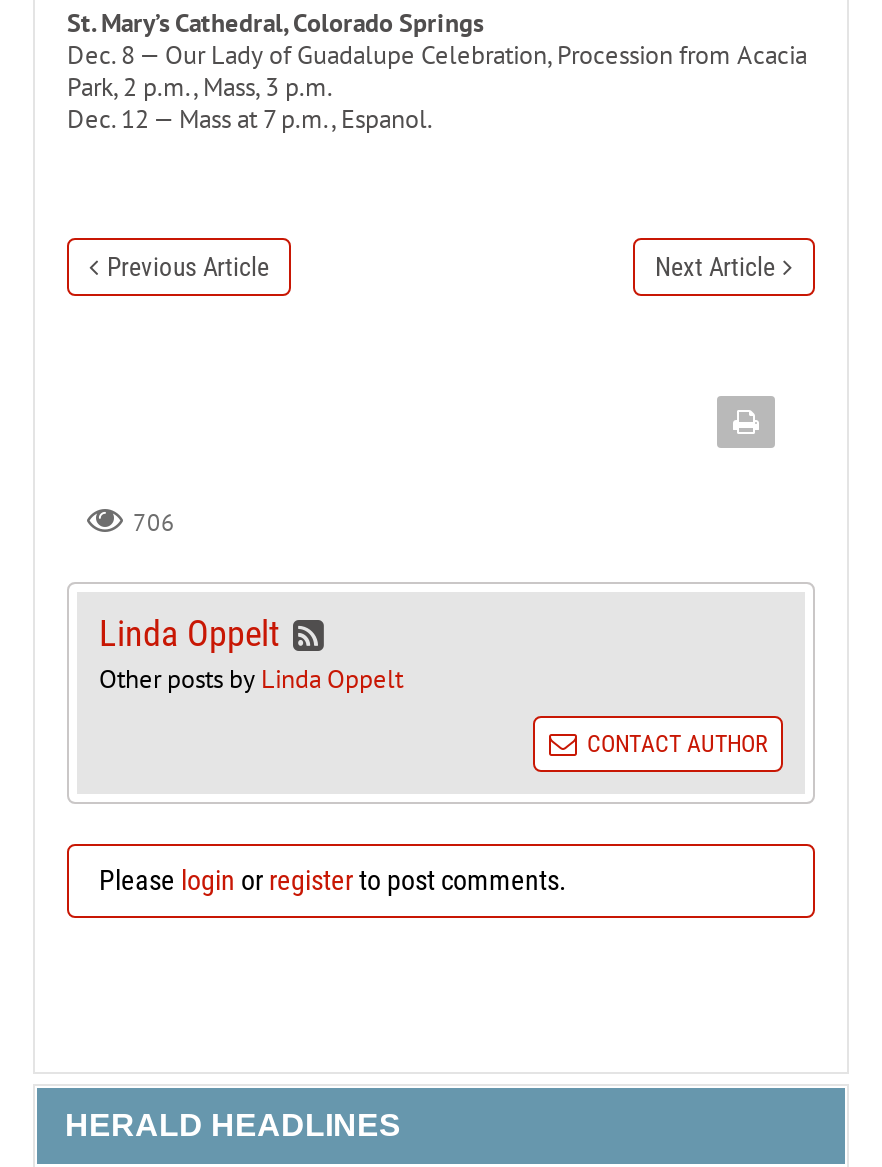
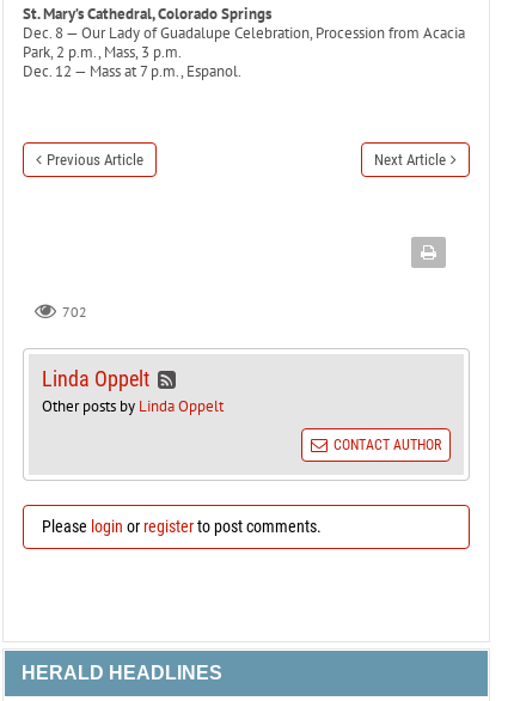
- 706
+ 702
